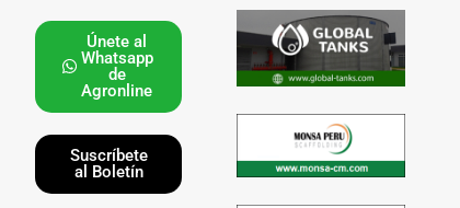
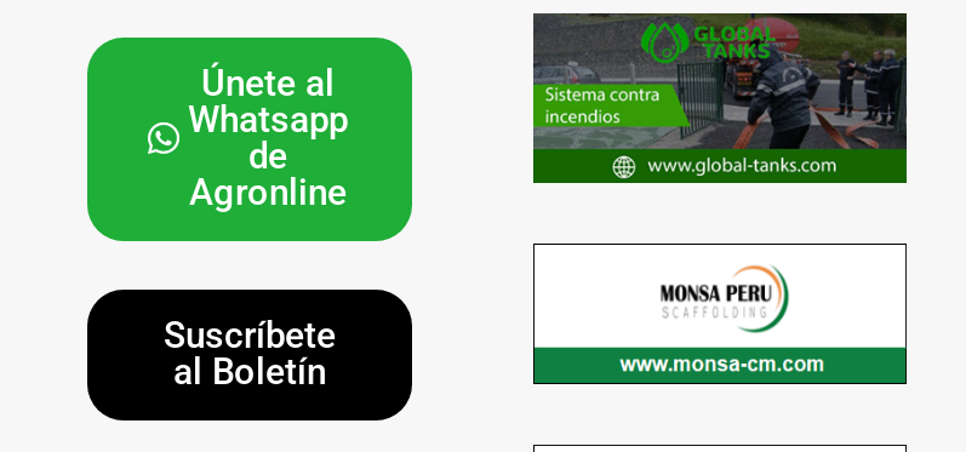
- [image]
+ [image]
